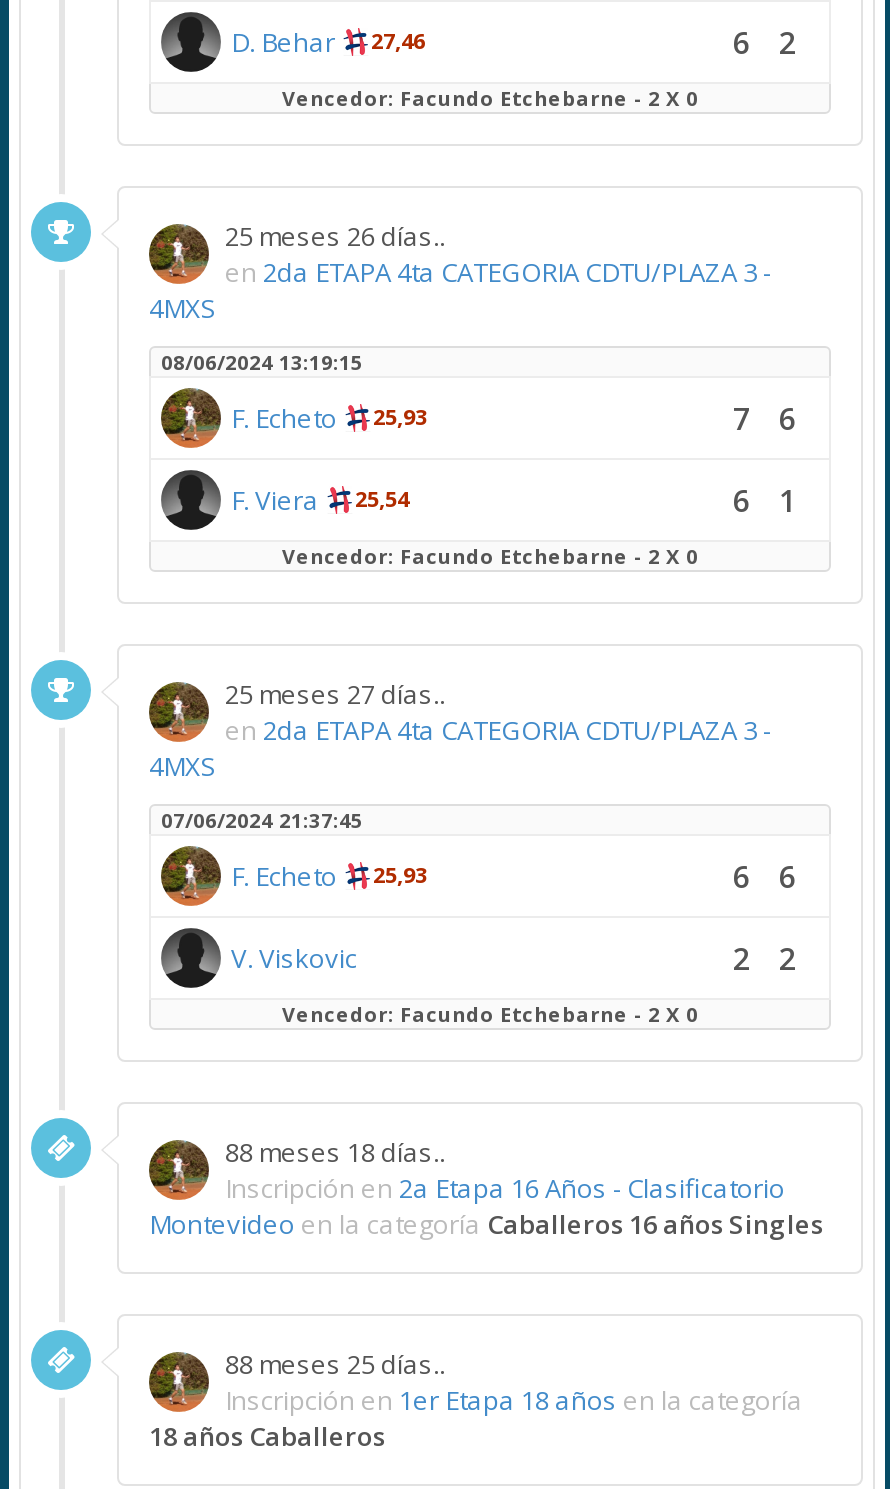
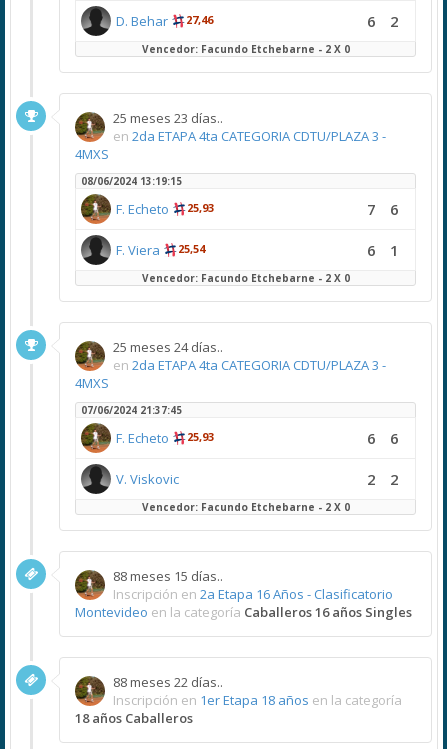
- 25 meses 26 días..
+ 25 meses 23 días..

- 25 meses 27 días..
+ 25 meses 24 días..

- 88 meses 18 días..
+ 88 meses 15 días..

- 88 meses 25 días..
+ 88 meses 22 días..
